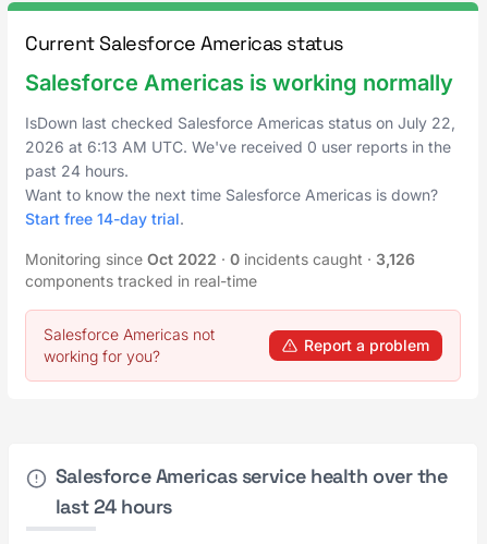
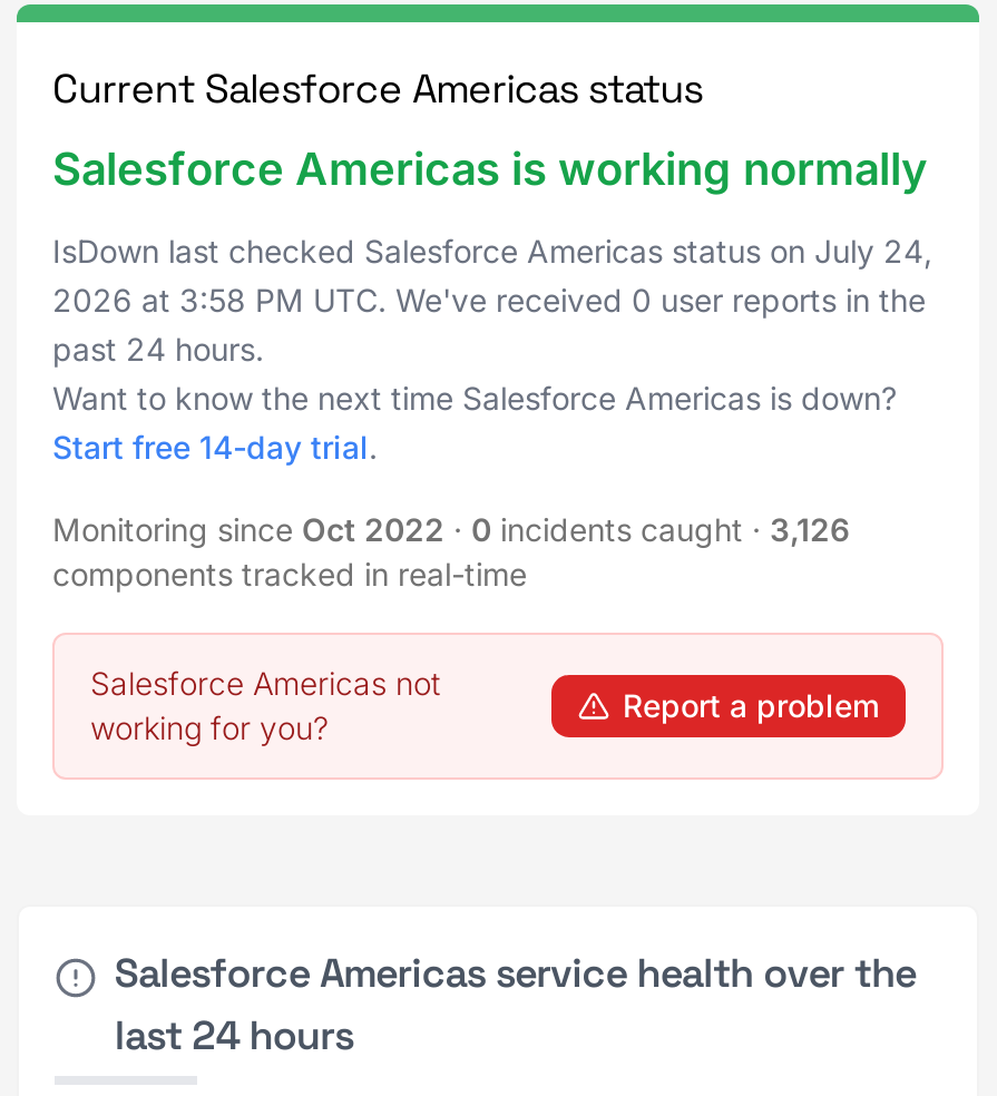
- IsDown last checked Salesforce Americas status on July 22,
+ IsDown last checked Salesforce Americas status on July 24,

- 2026 at 6:13 AM UTC. We've received 0 user reports in the
+ 2026 at 3:58 PM UTC. We've received 0 user reports in the
